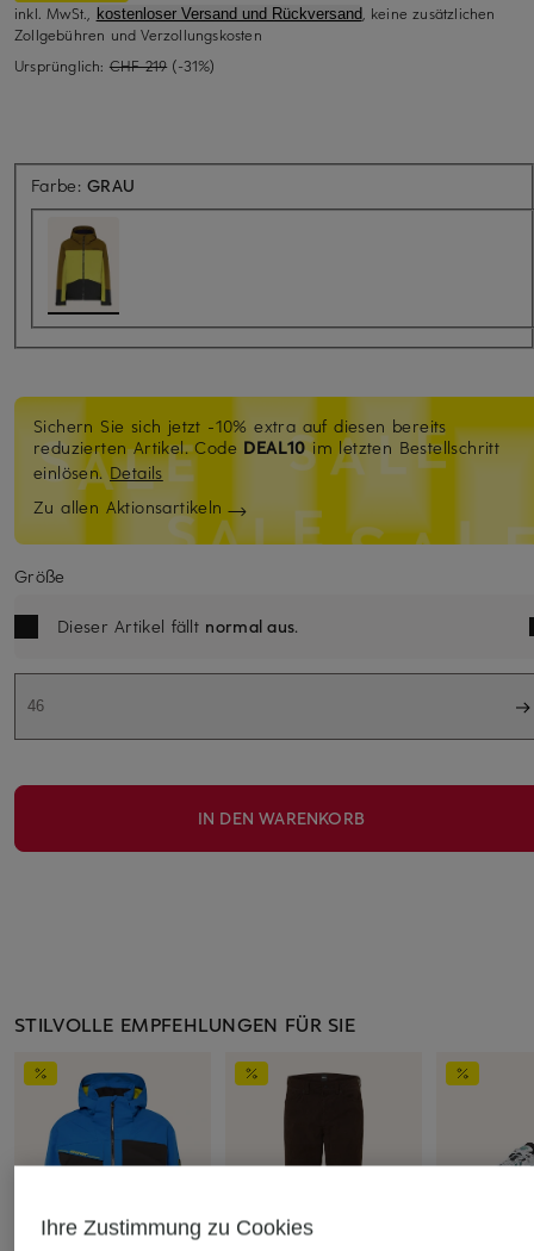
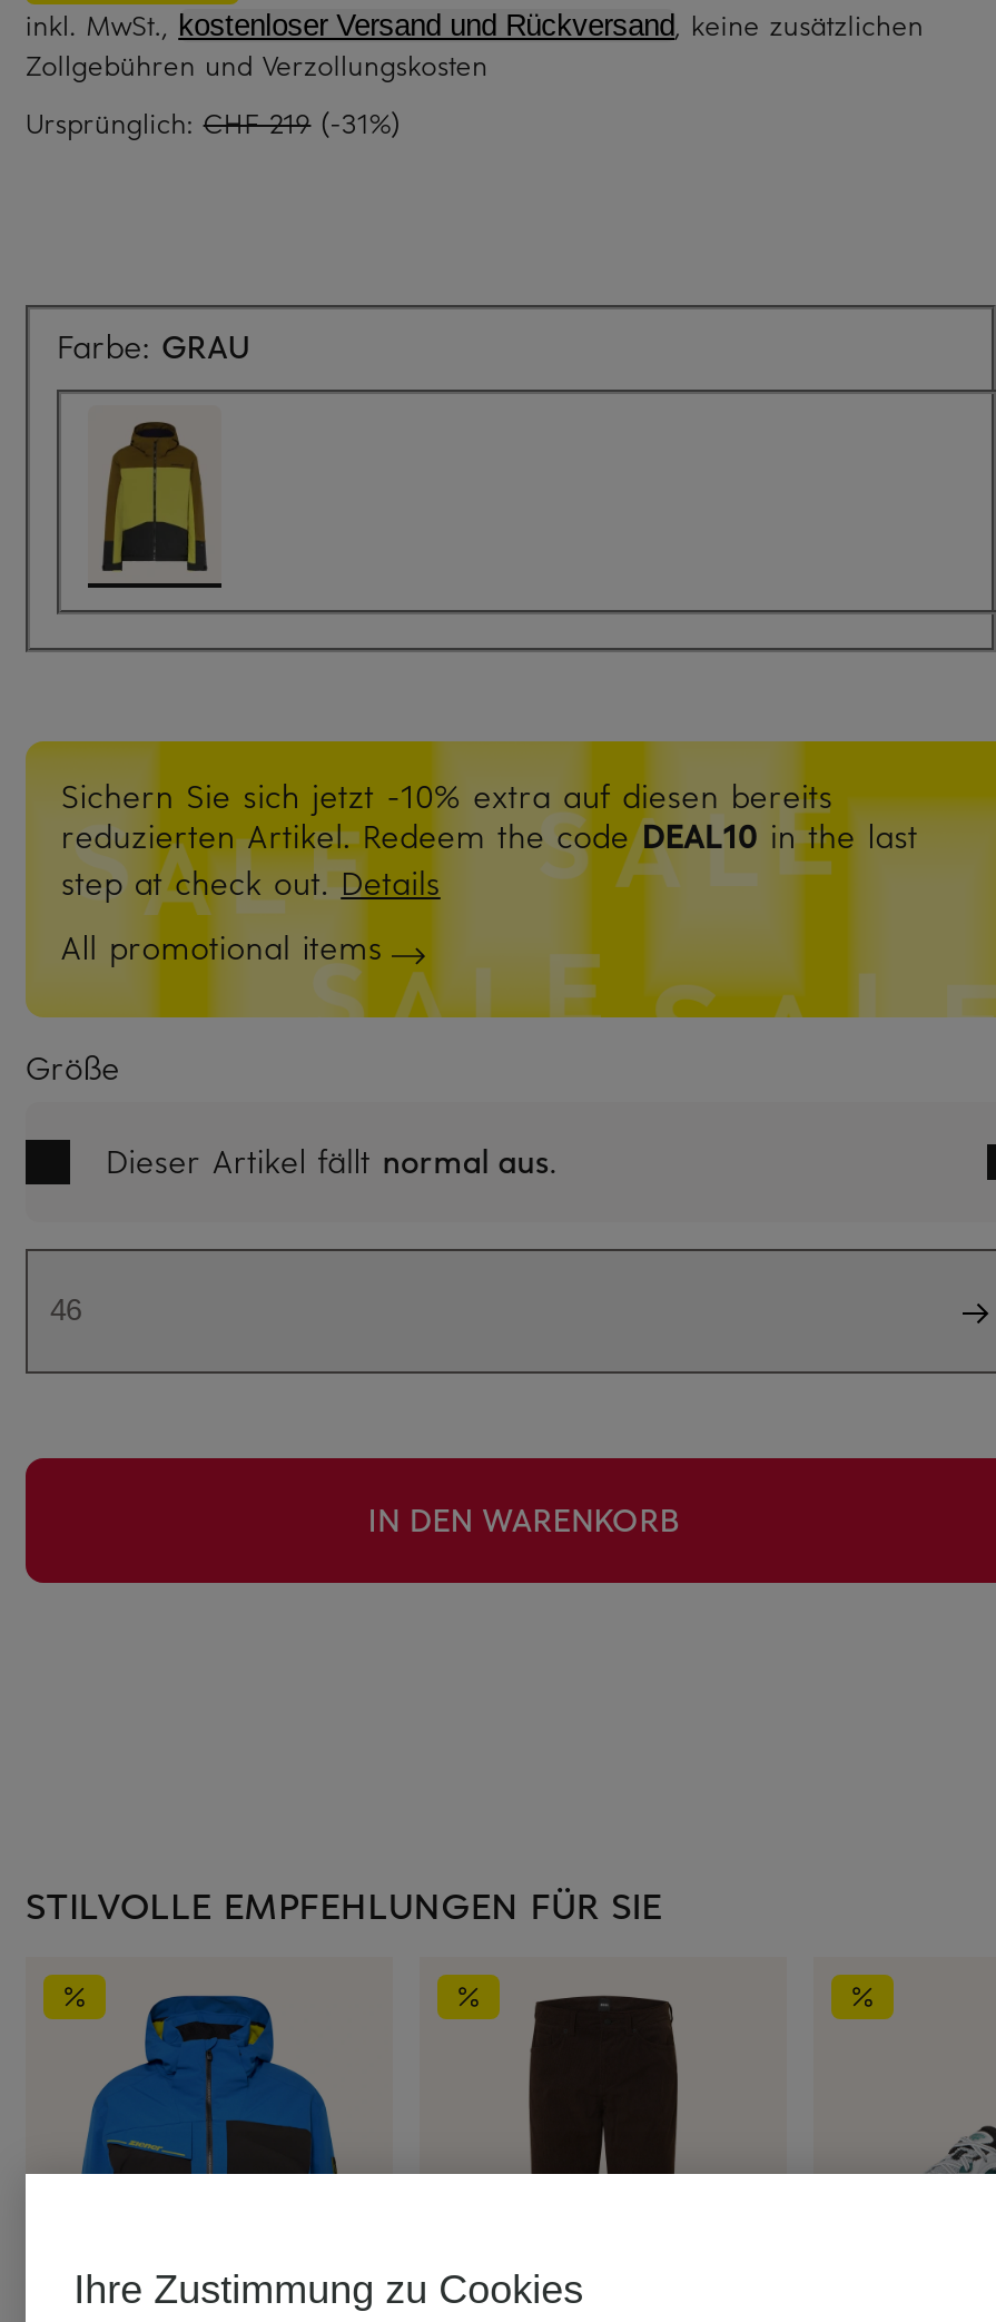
- reduzierten Artikel. Code DEAL10 im letzten Bestellschritt
- einlösen. Details
+ reduzierten Artikel. Redeem the code DEAL10 in the last
+ step at check out. Details

- Zu allen Aktionsartikeln
+ All promotional items
